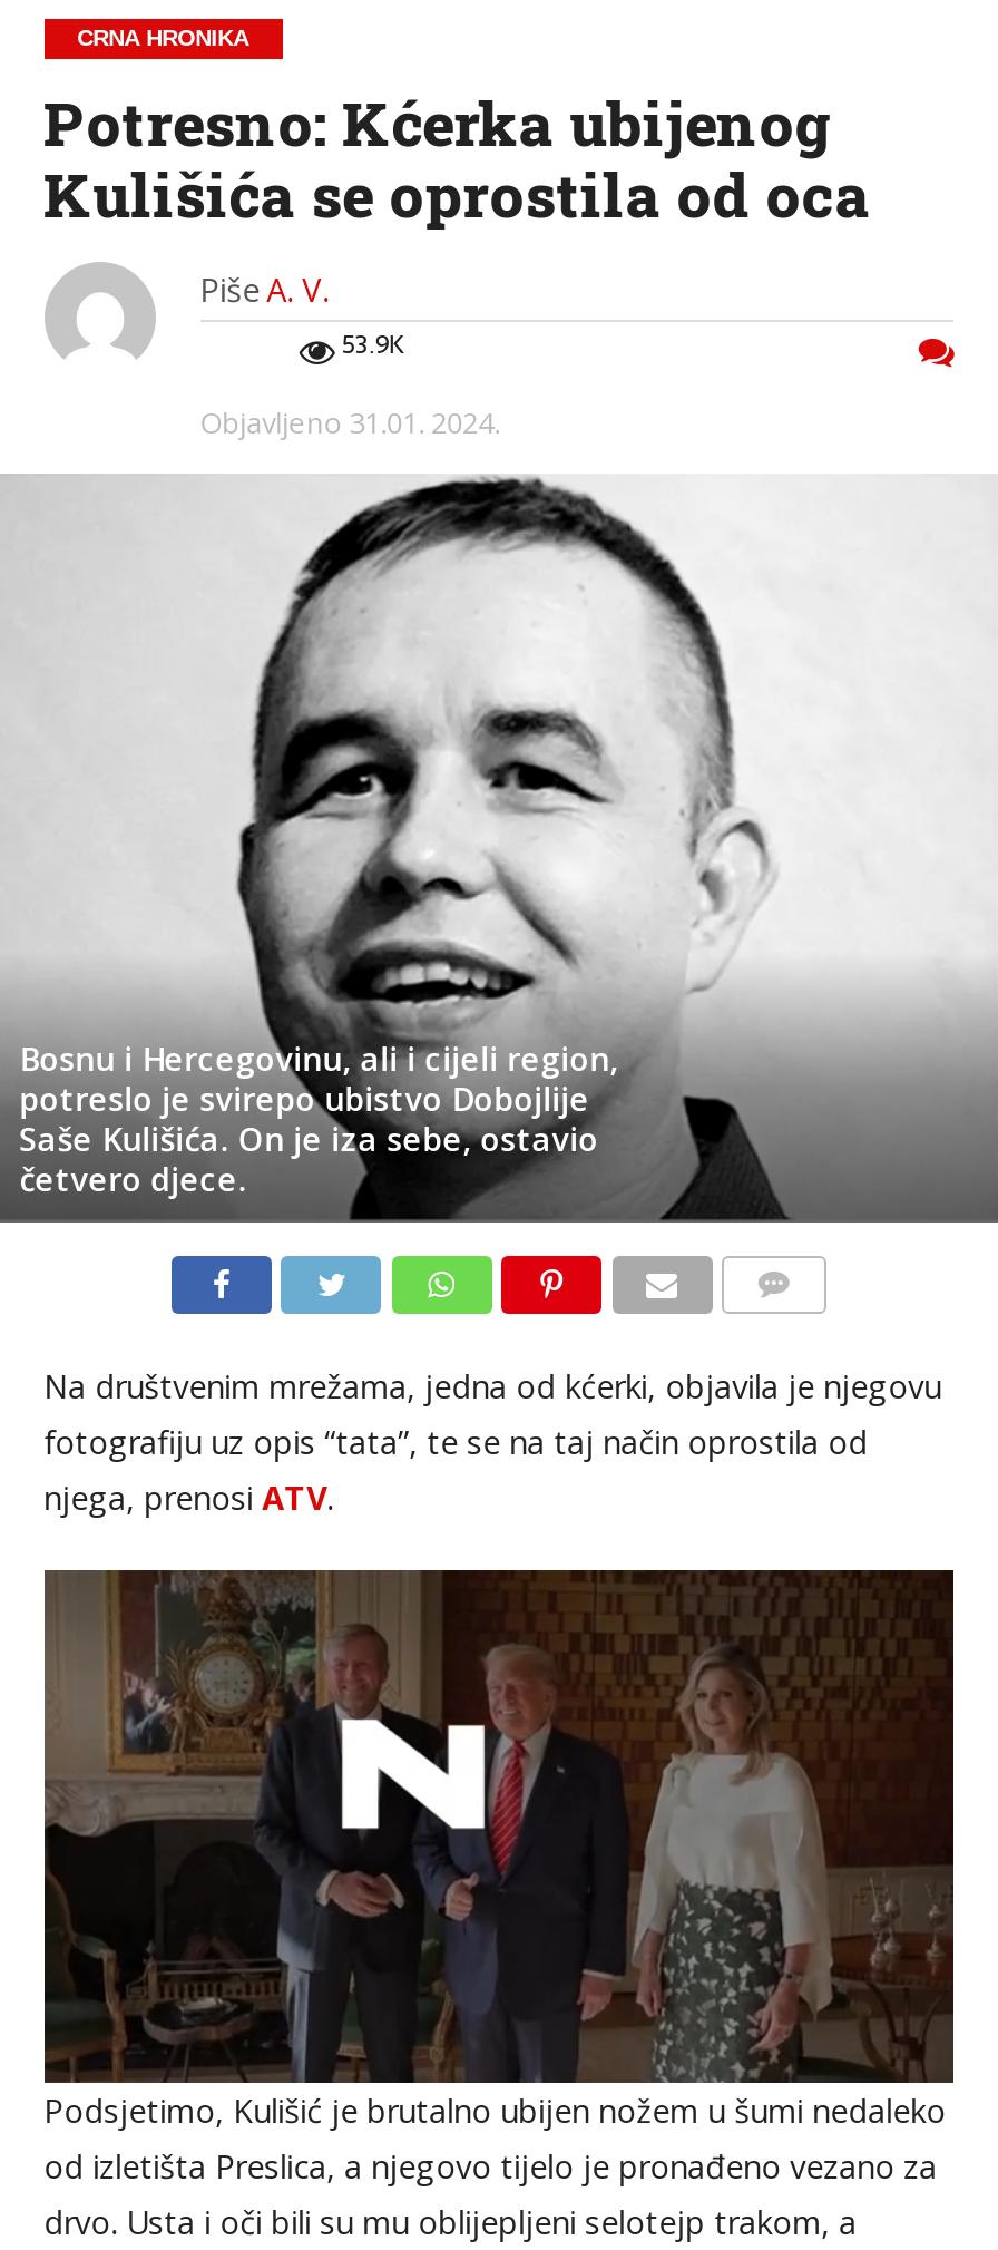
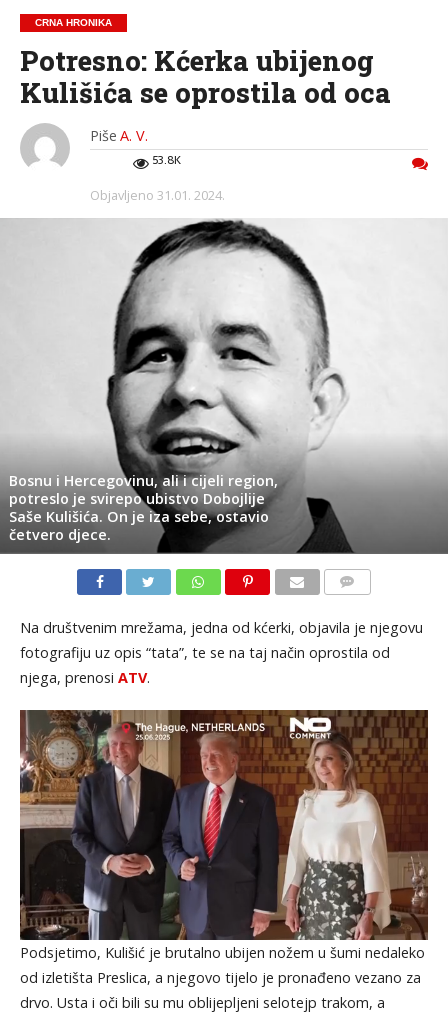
- 53.9K
+ 53.8K

- [image]
+ [image]
